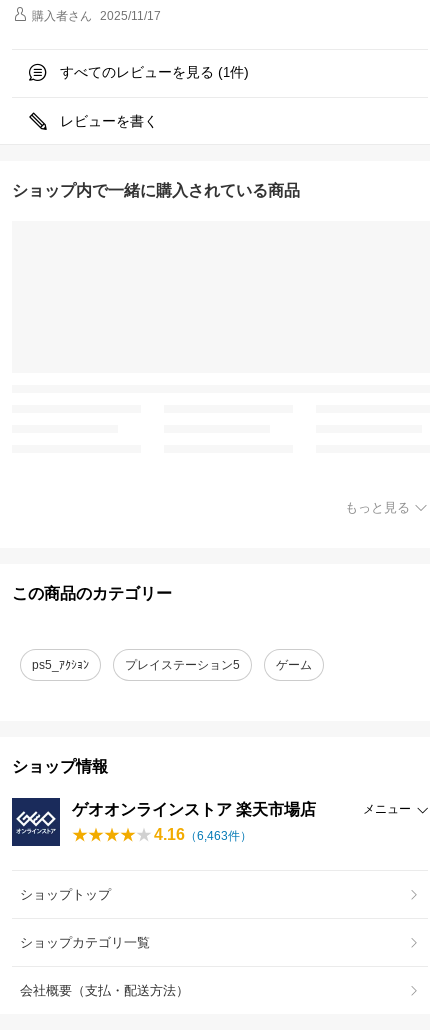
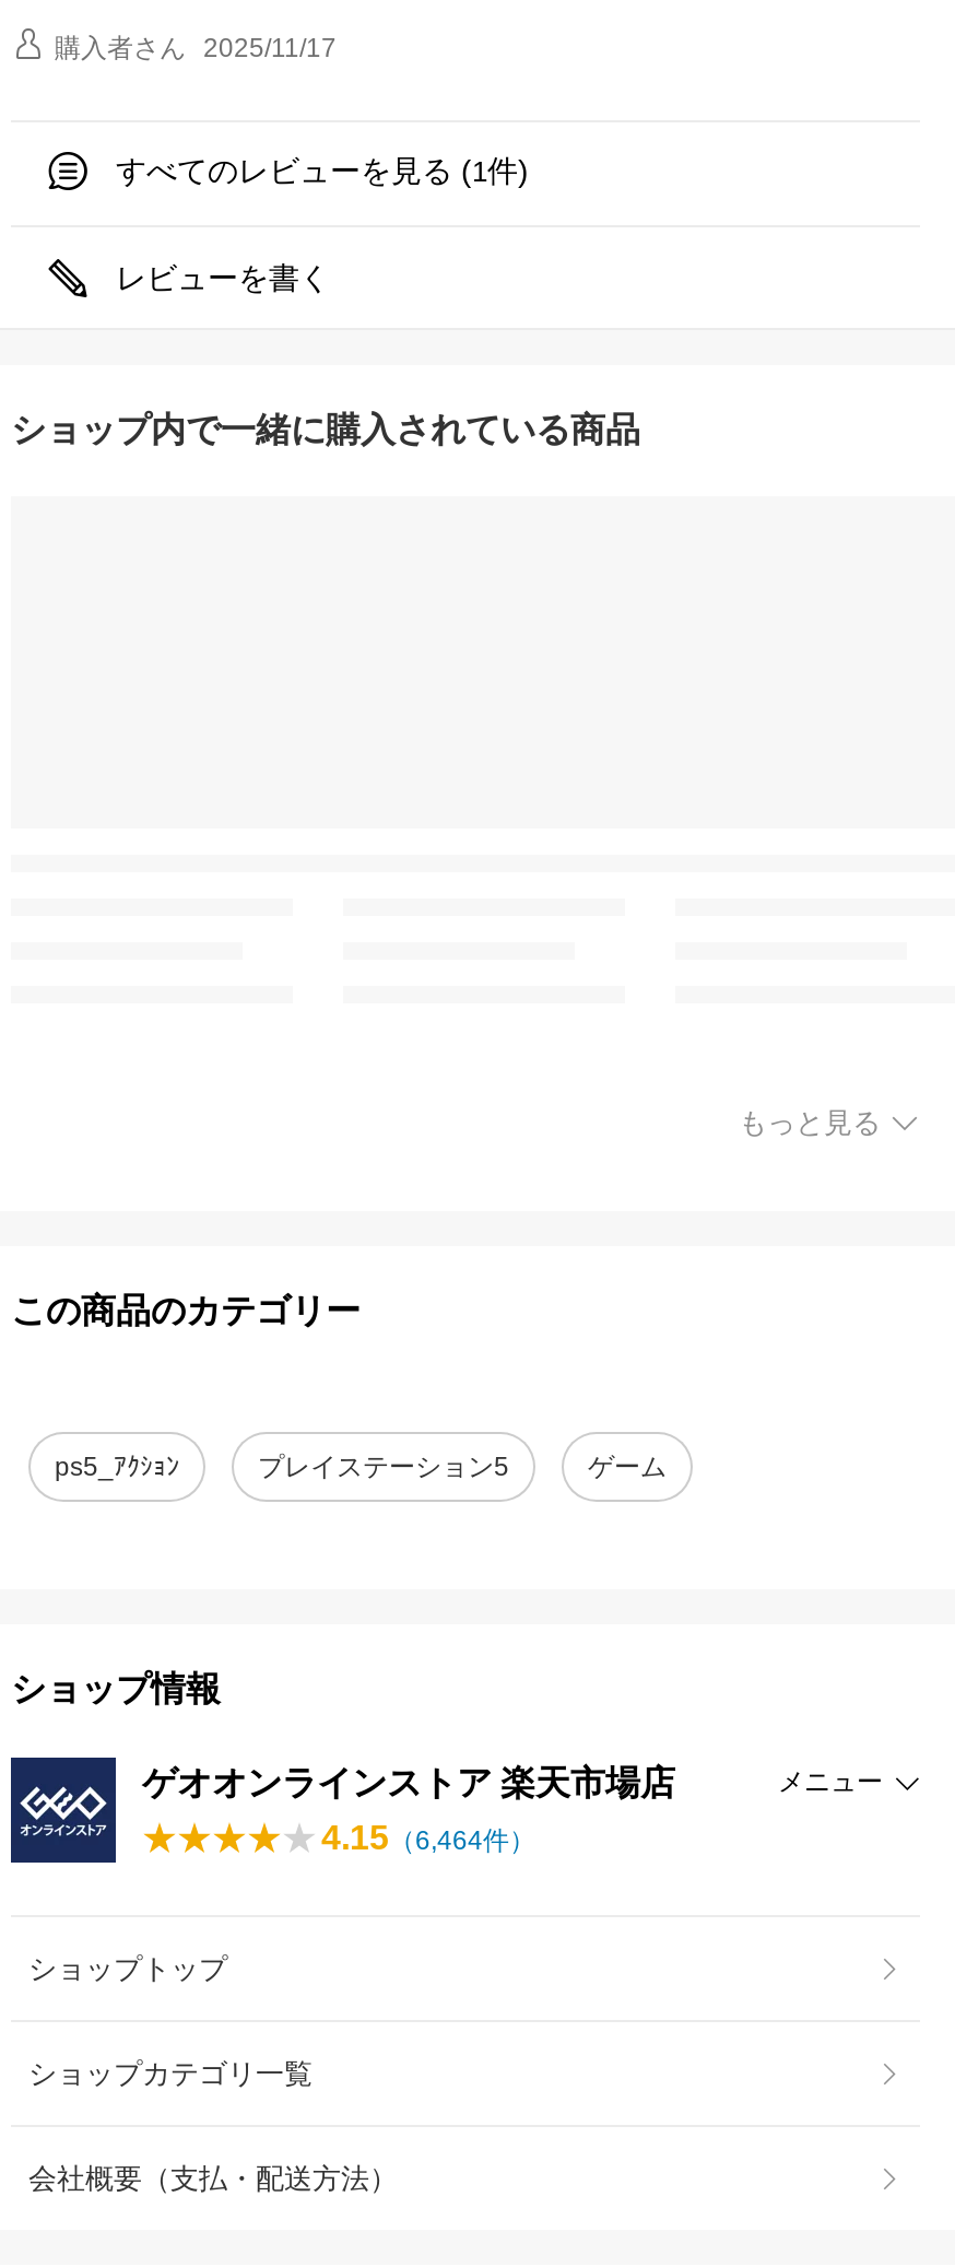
- 4.16（6,463件）
+ 4.15（6,464件）
